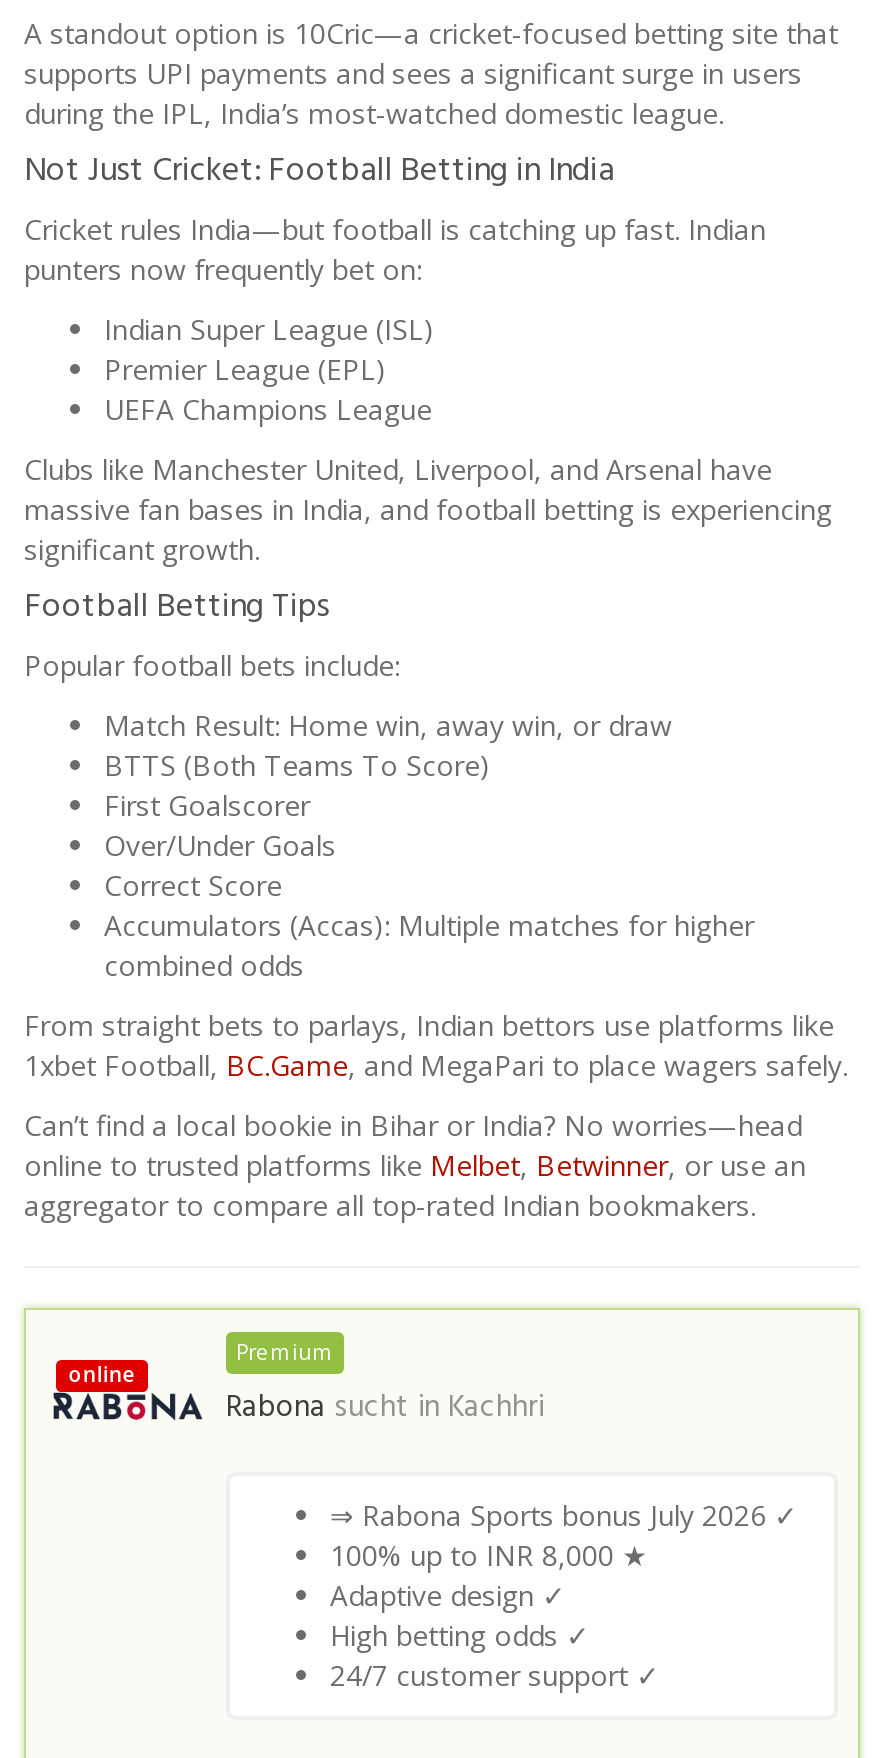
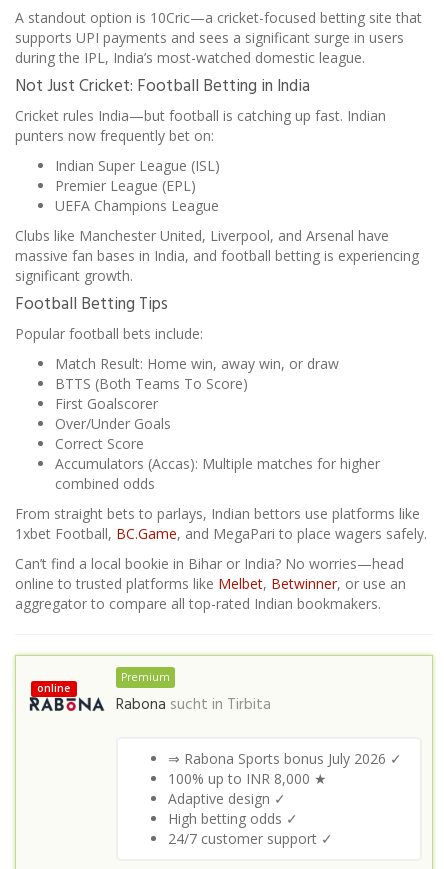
- Rabona sucht in Kachhri
+ Rabona sucht in Tirbita
